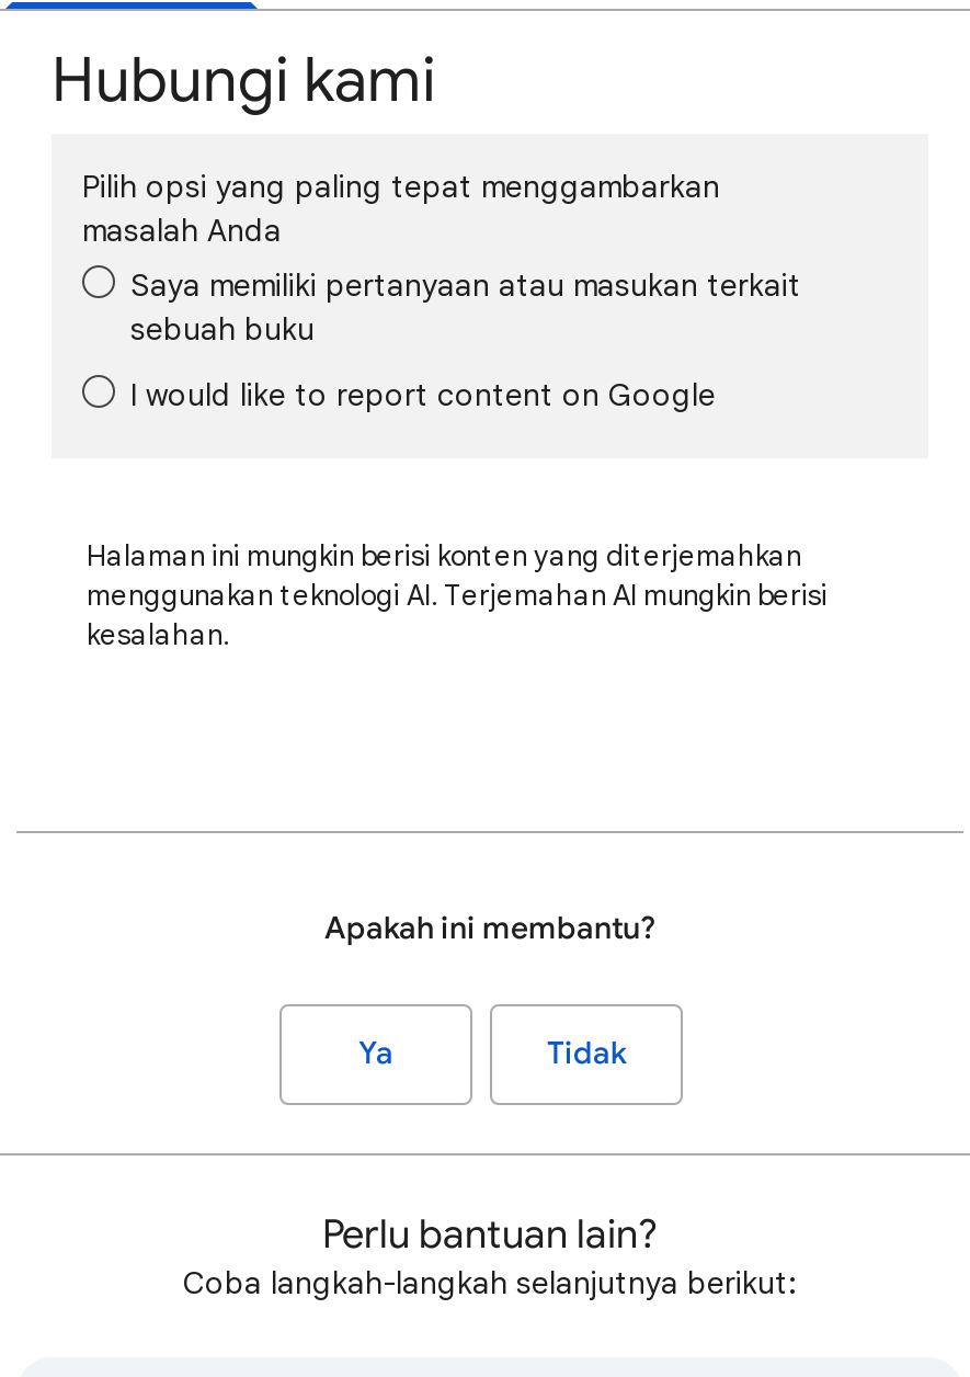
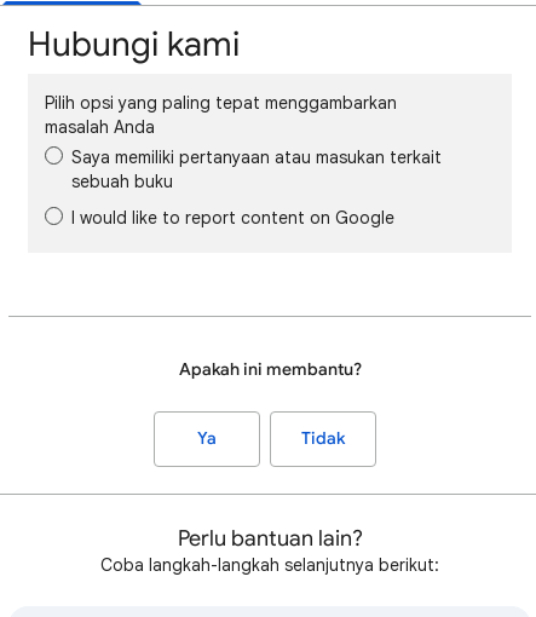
- Halaman ini mungkin berisi konten yang diterjemahkan
- menggunakan teknologi AI. Terjemahan AI mungkin berisi
- kesalahan.
